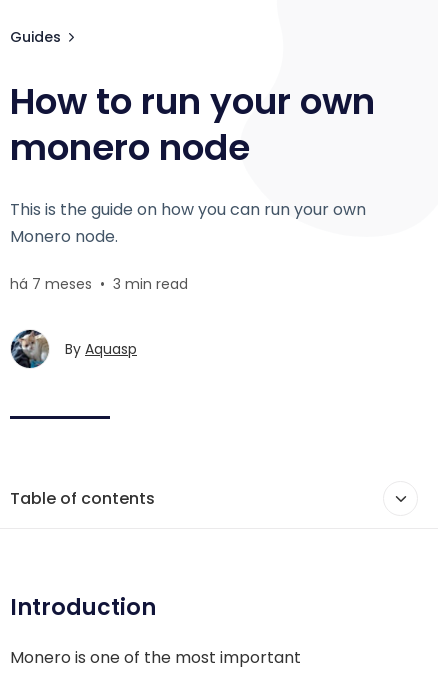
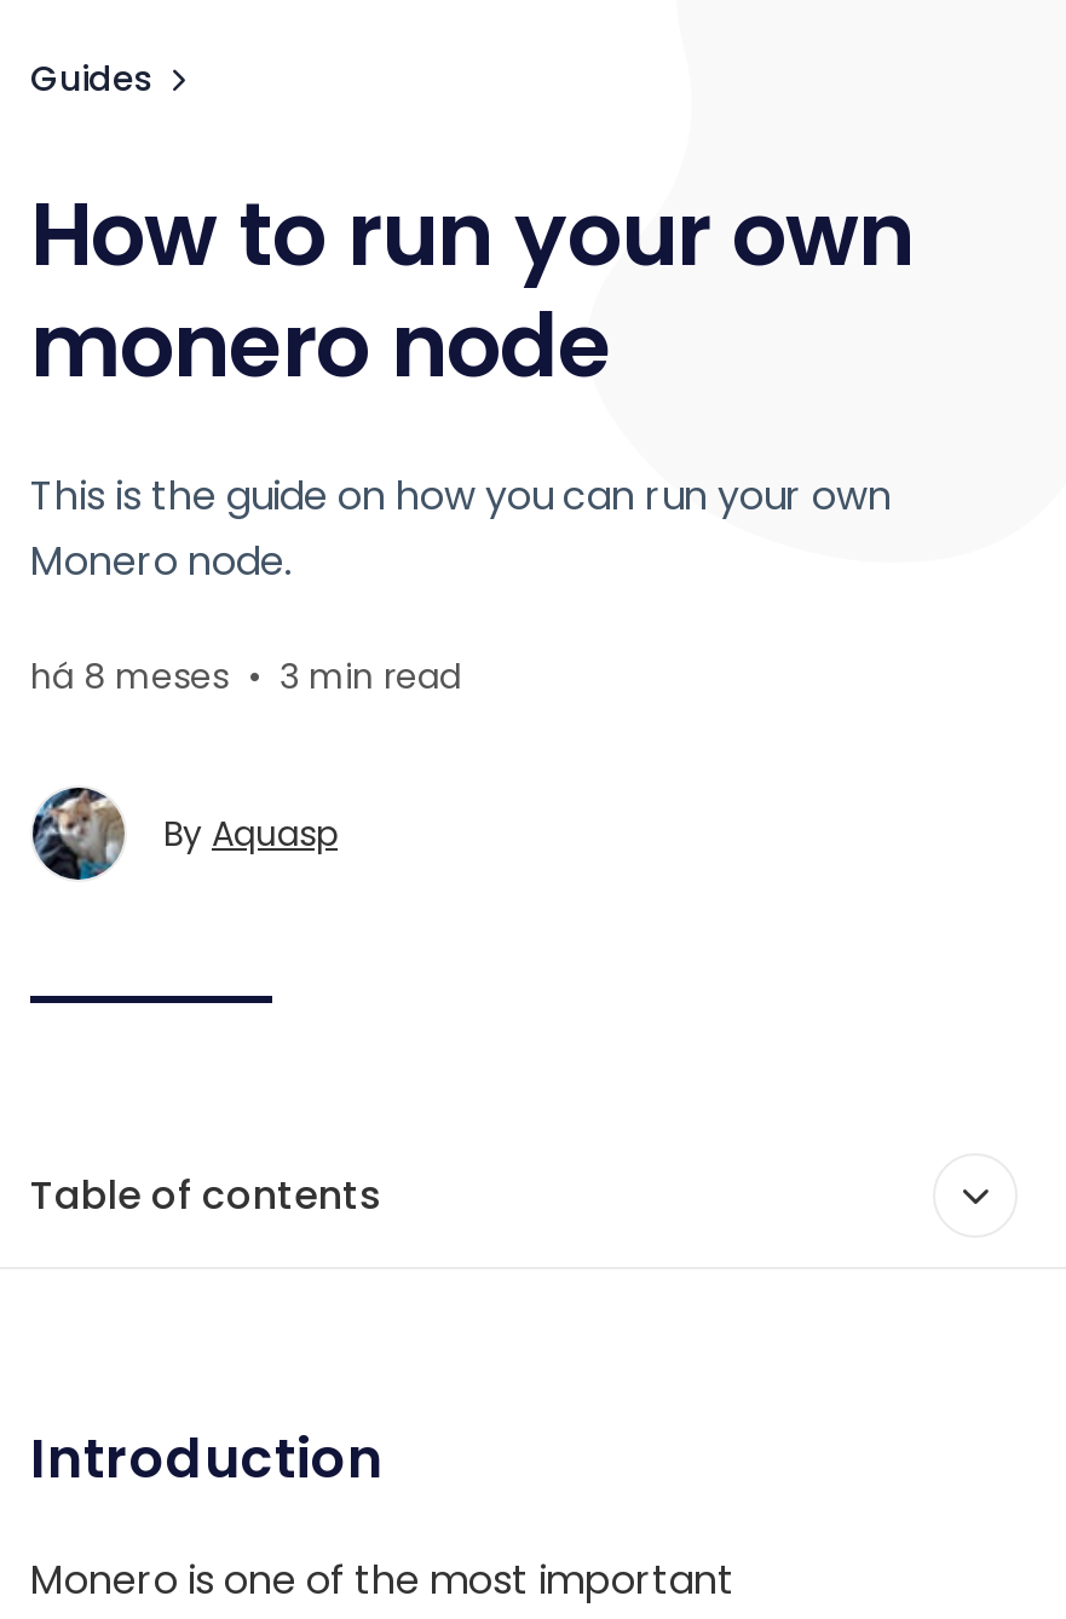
- há 7 meses • 3 min read
+ há 8 meses • 3 min read
